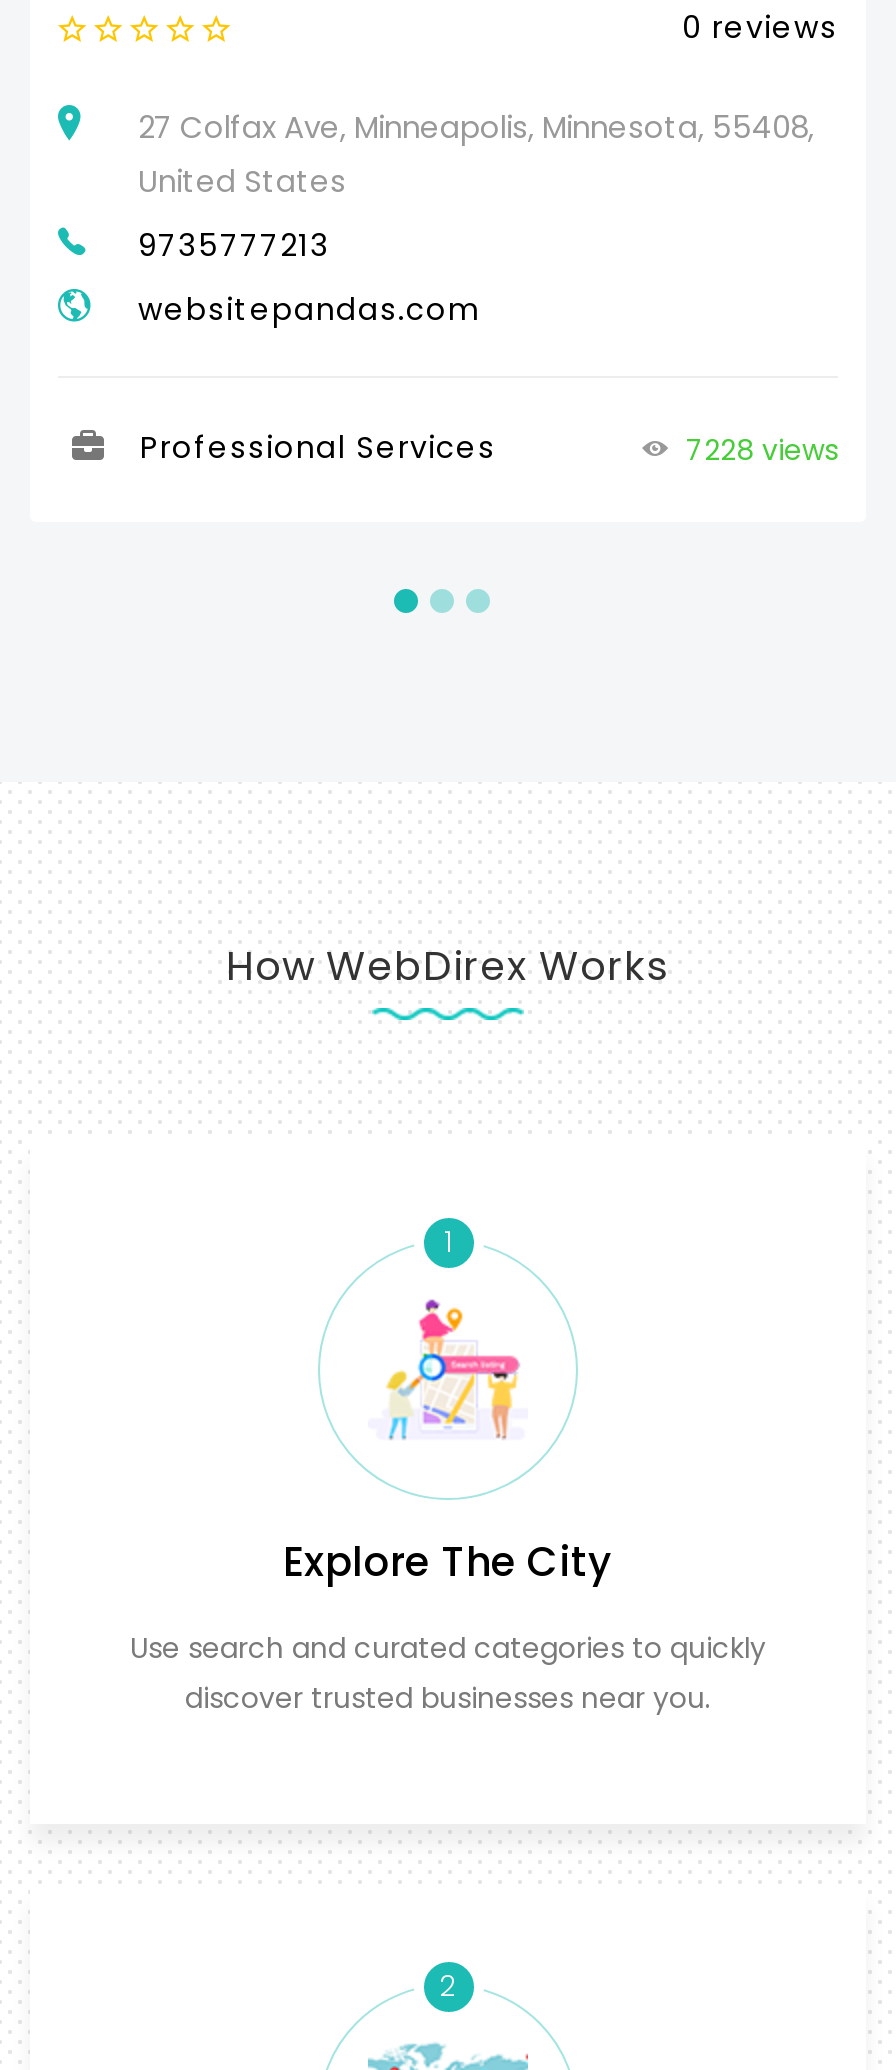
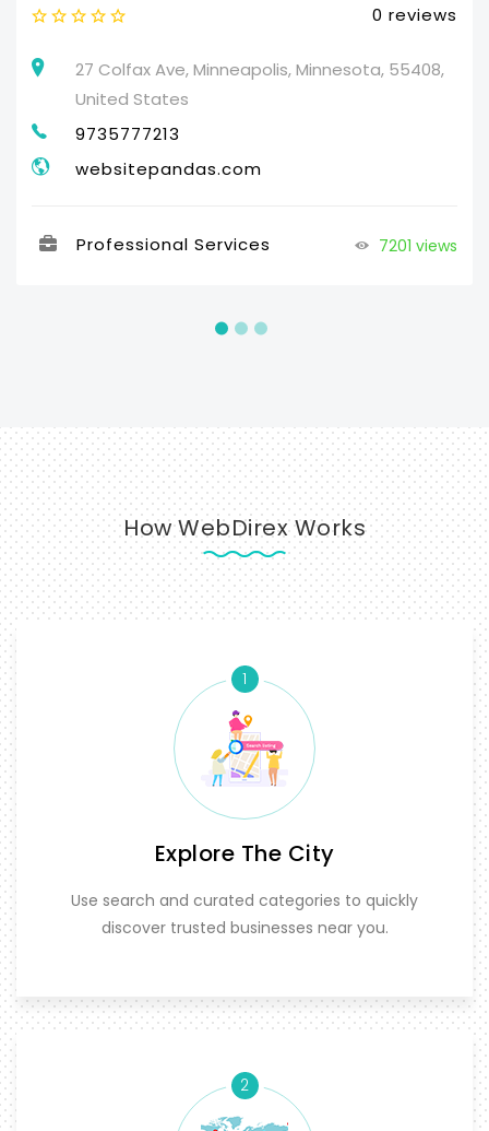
- 7228 views
+ 7201 views
